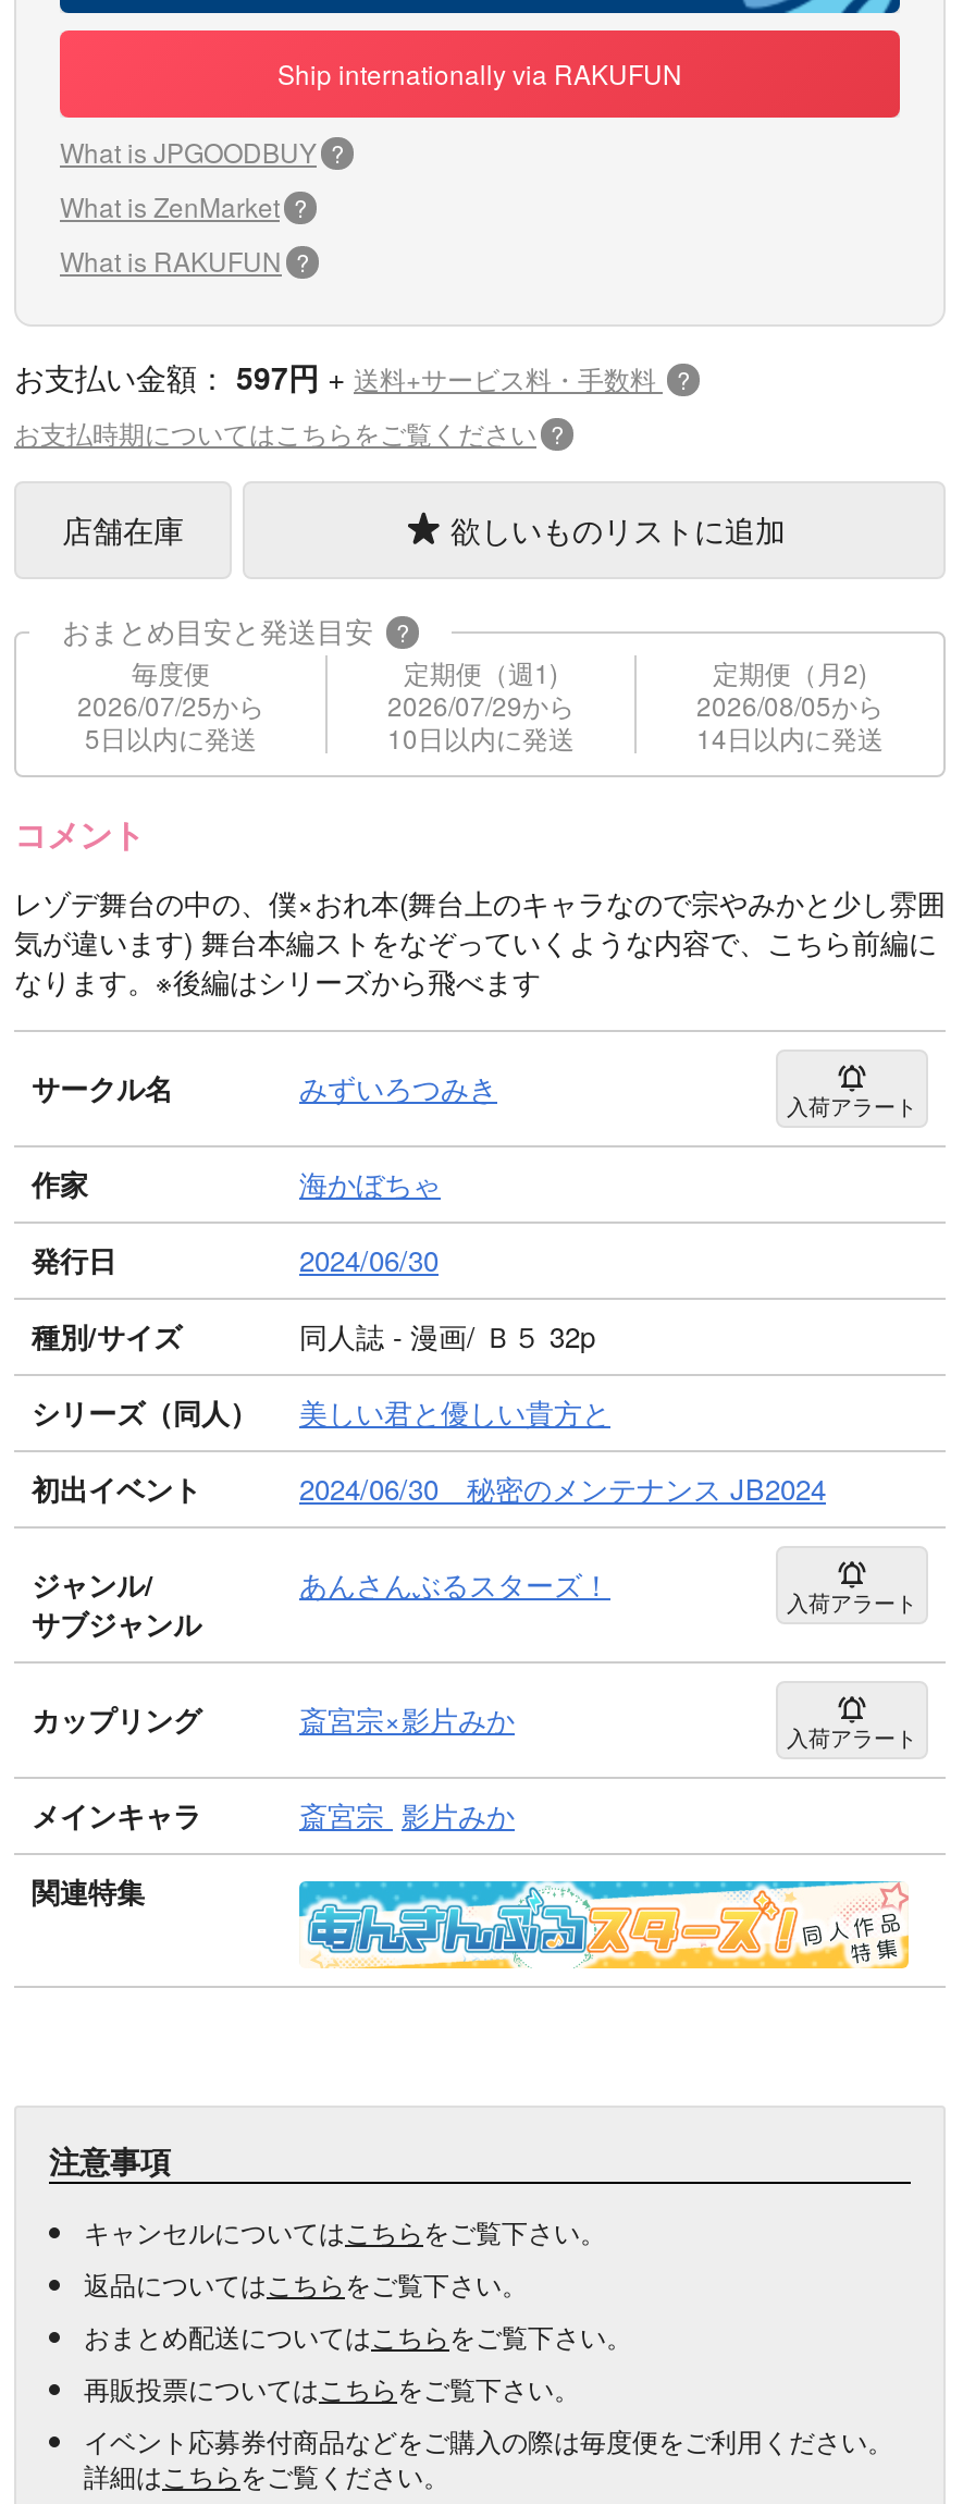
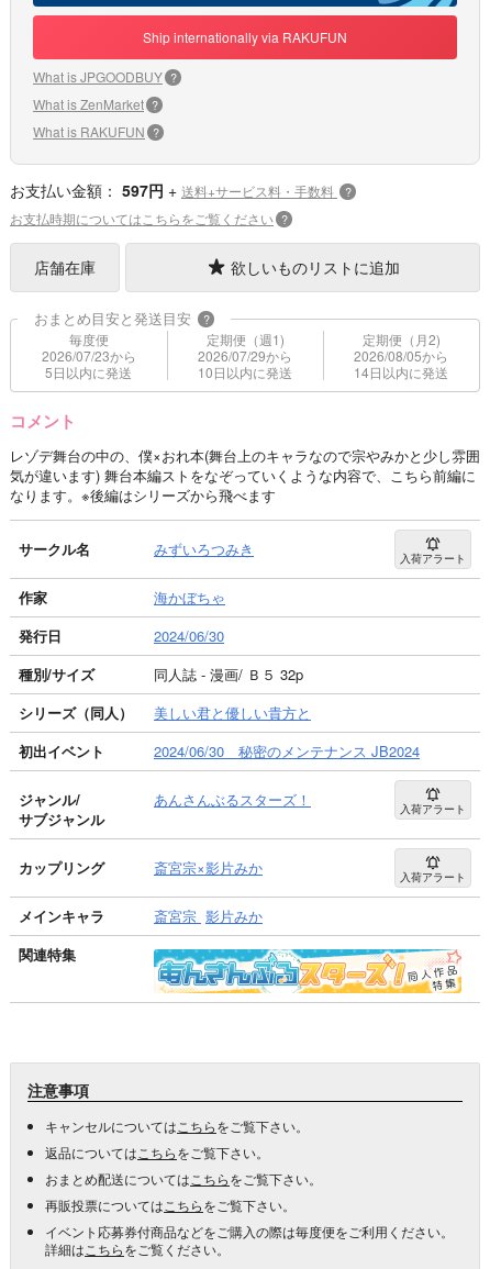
- 2026/07/25から
+ 2026/07/23から
